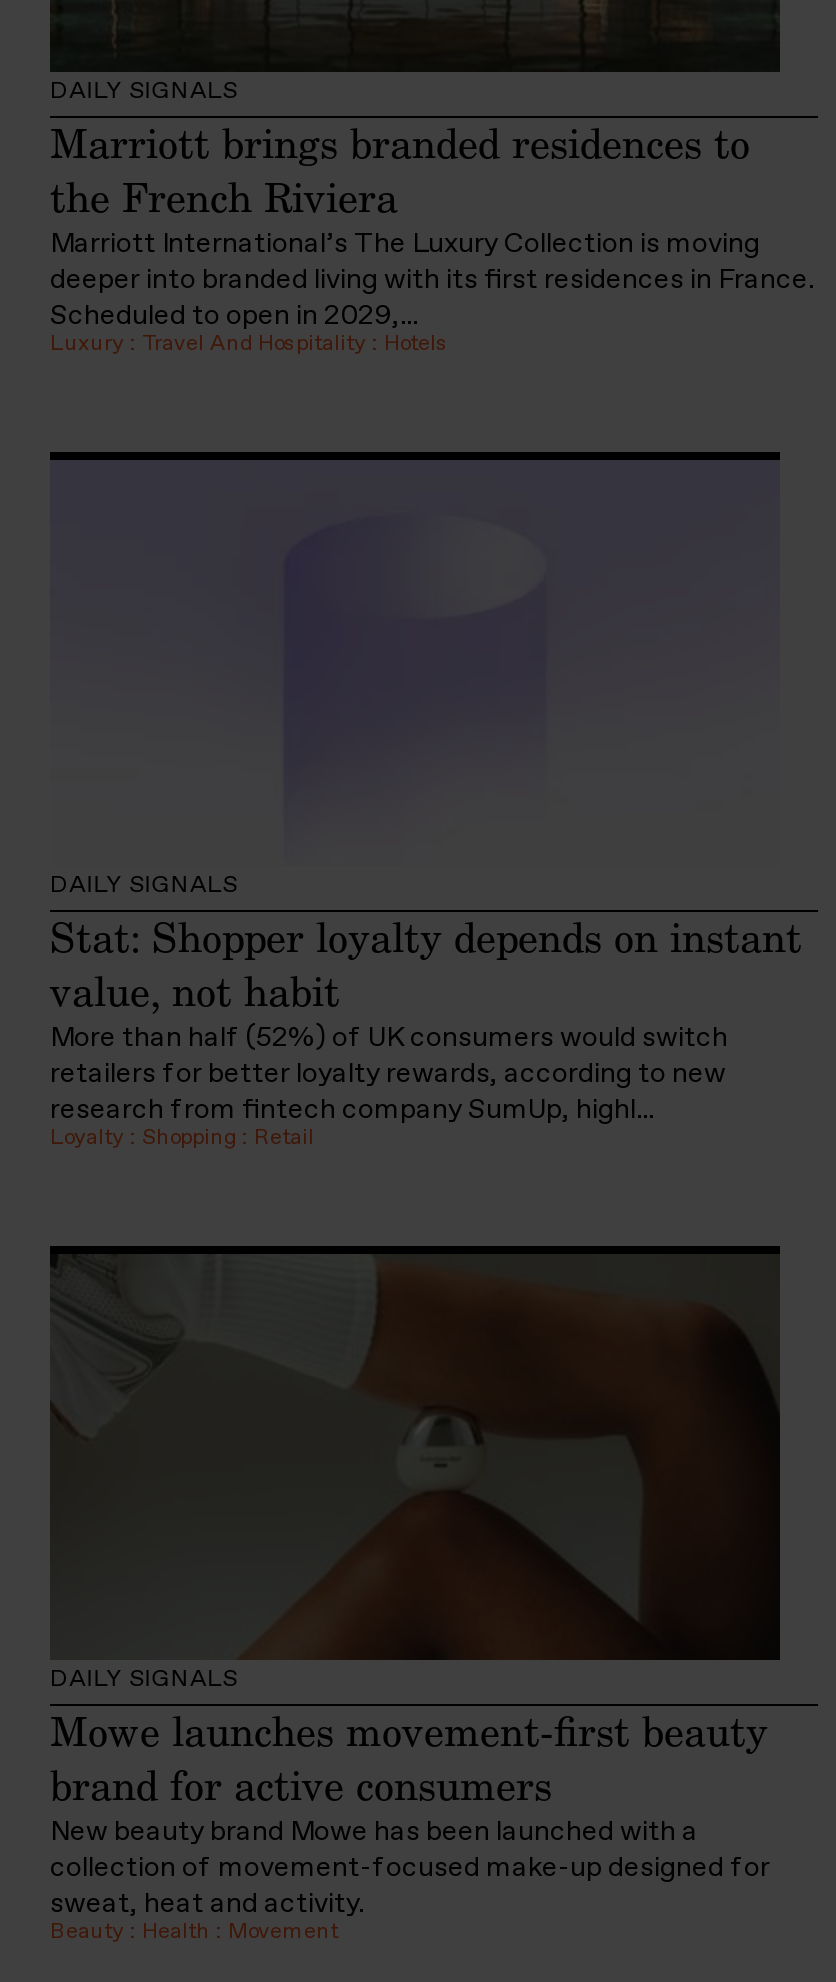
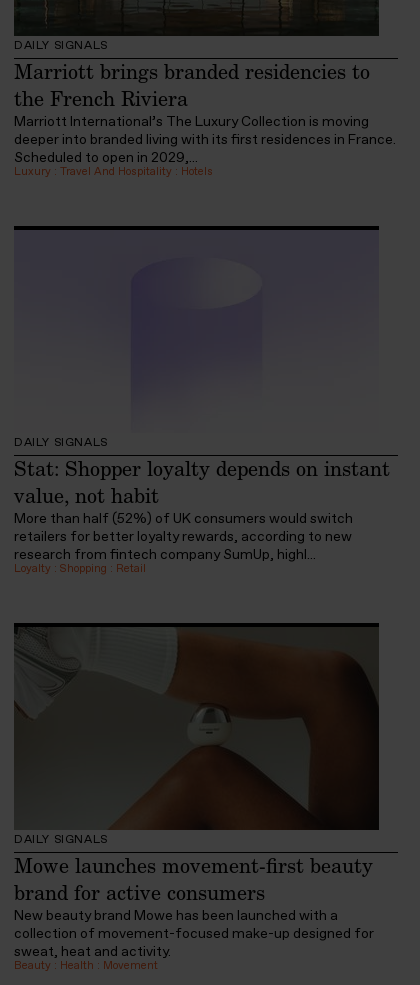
- Marriott brings branded residences to
+ Marriott brings branded residencies to
